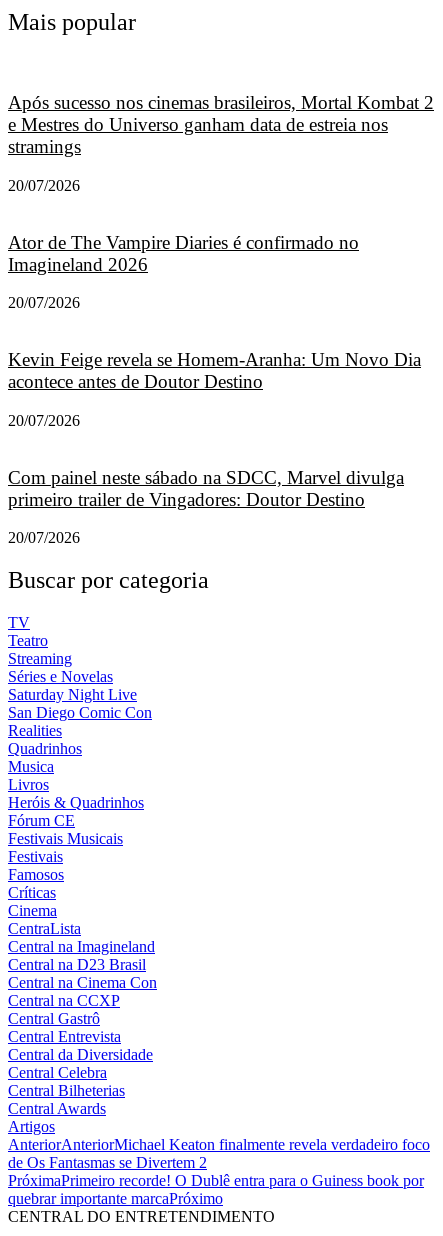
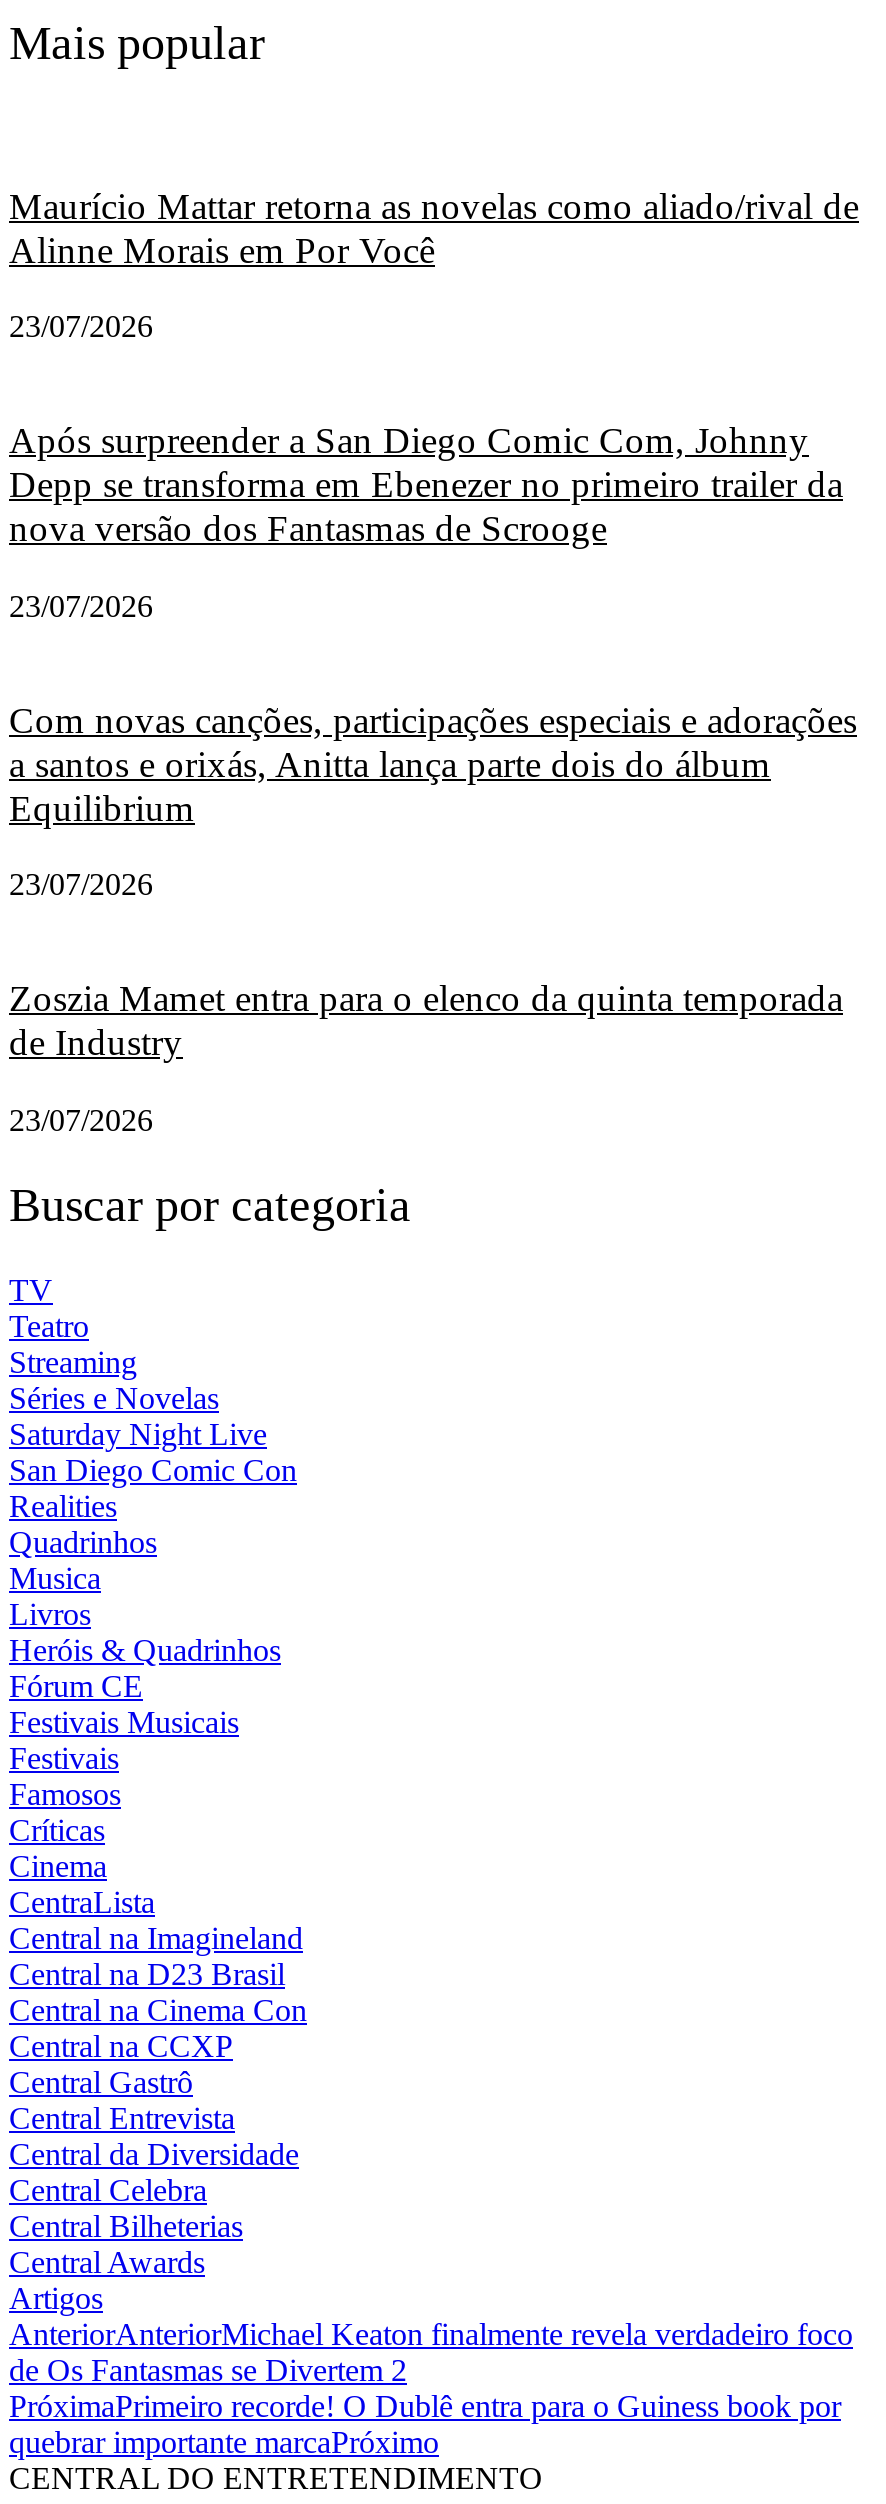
- Após sucesso nos cinemas brasileiros, Mortal Kombat 2
- e Mestres do Universo ganham data de estreia nos
- stramings
+ Maurício Mattar retorna as novelas como aliado/rival de
+ Alinne Morais em Por Você

- 20/07/2026
+ 23/07/2026

- Ator de The Vampire Diaries é confirmado no
- Imagineland 2026
+ Após surpreender a San Diego Comic Com, Johnny
+ Depp se transforma em Ebenezer no primeiro trailer da
+ nova versão dos Fantasmas de Scrooge

- 20/07/2026
+ 23/07/2026

- Kevin Feige revela se Homem-Aranha: Um Novo Dia
- acontece antes de Doutor Destino
+ Com novas canções, participações especiais e adorações
+ a santos e orixás, Anitta lança parte dois do álbum
+ Equilibrium

- 20/07/2026
+ 23/07/2026

- Com painel neste sábado na SDCC, Marvel divulga
- primeiro trailer de Vingadores: Doutor Destino
+ Zoszia Mamet entra para o elenco da quinta temporada
+ de Industry

- 20/07/2026
+ 23/07/2026
